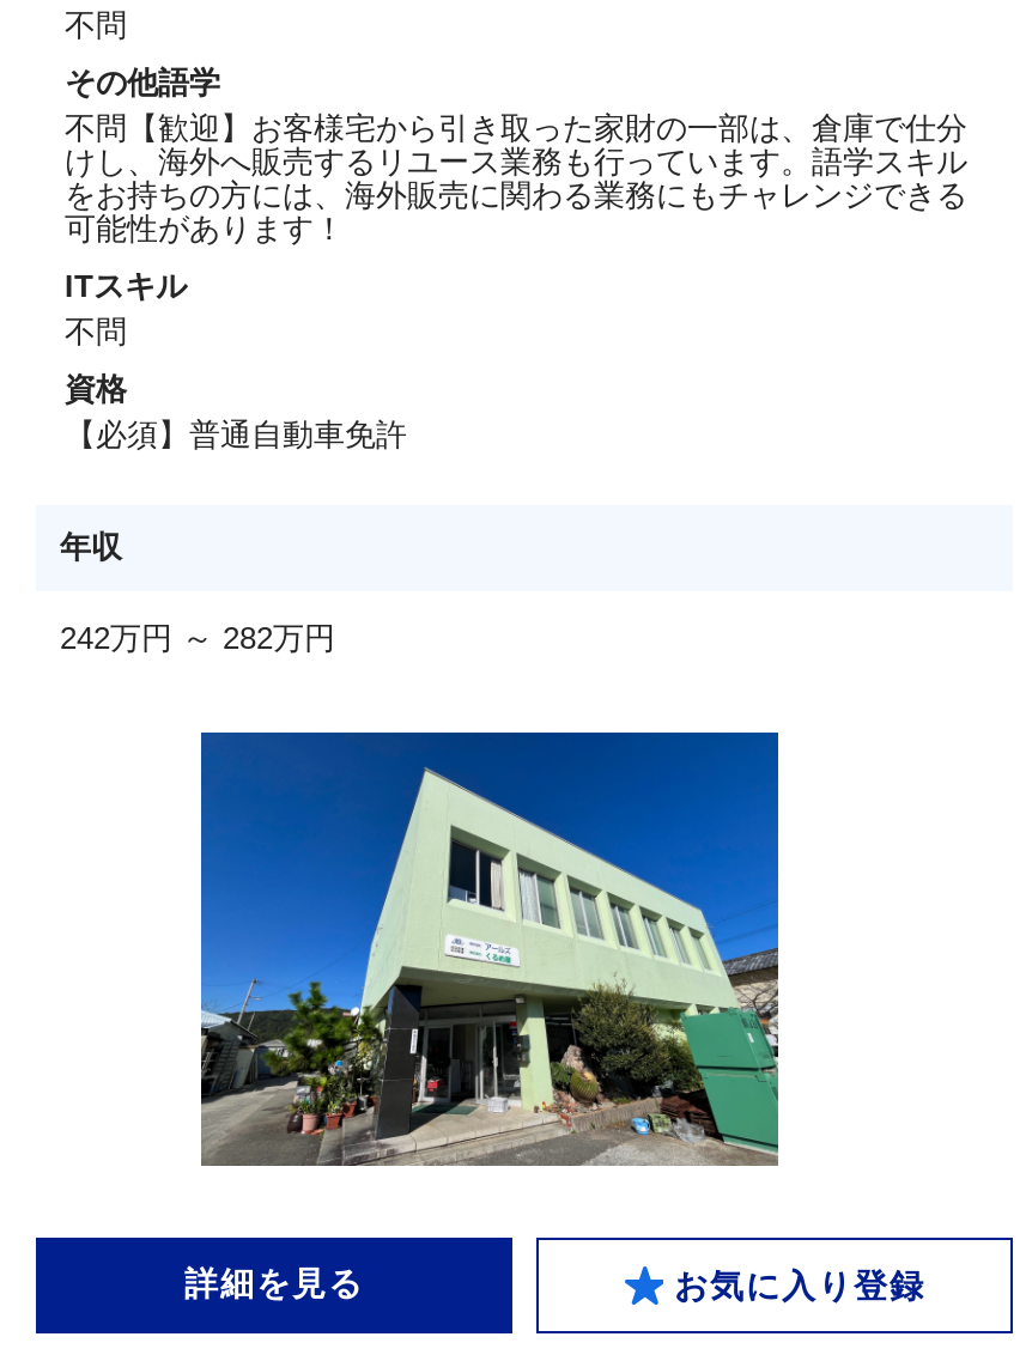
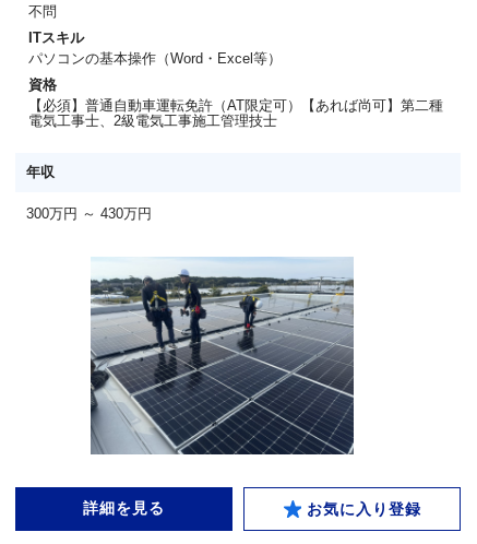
- その他語学
- 不問【歓迎】お客様宅から引き取った家財の一部は、倉庫で仕分
- けし、海外へ販売するリユース業務も行っています。語学スキル
- をお持ちの方には、海外販売に関わる業務にもチャレンジできる
- 可能性があります！

- 不問
+ パソコンの基本操作（Word・Excel等）

- 【必須】普通自動車免許
+ 【必須】普通自動車運転免許（AT限定可）【あれば尚可】第二種
+ 電気工事士、2級電気工事施工管理技士

- 242万円 ～ 282万円
+ 300万円 ～ 430万円

- [image]
+ [image]
